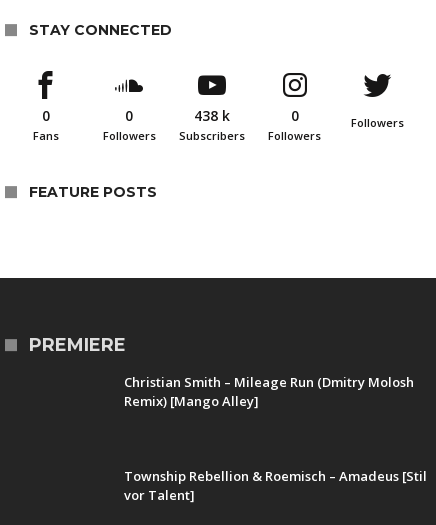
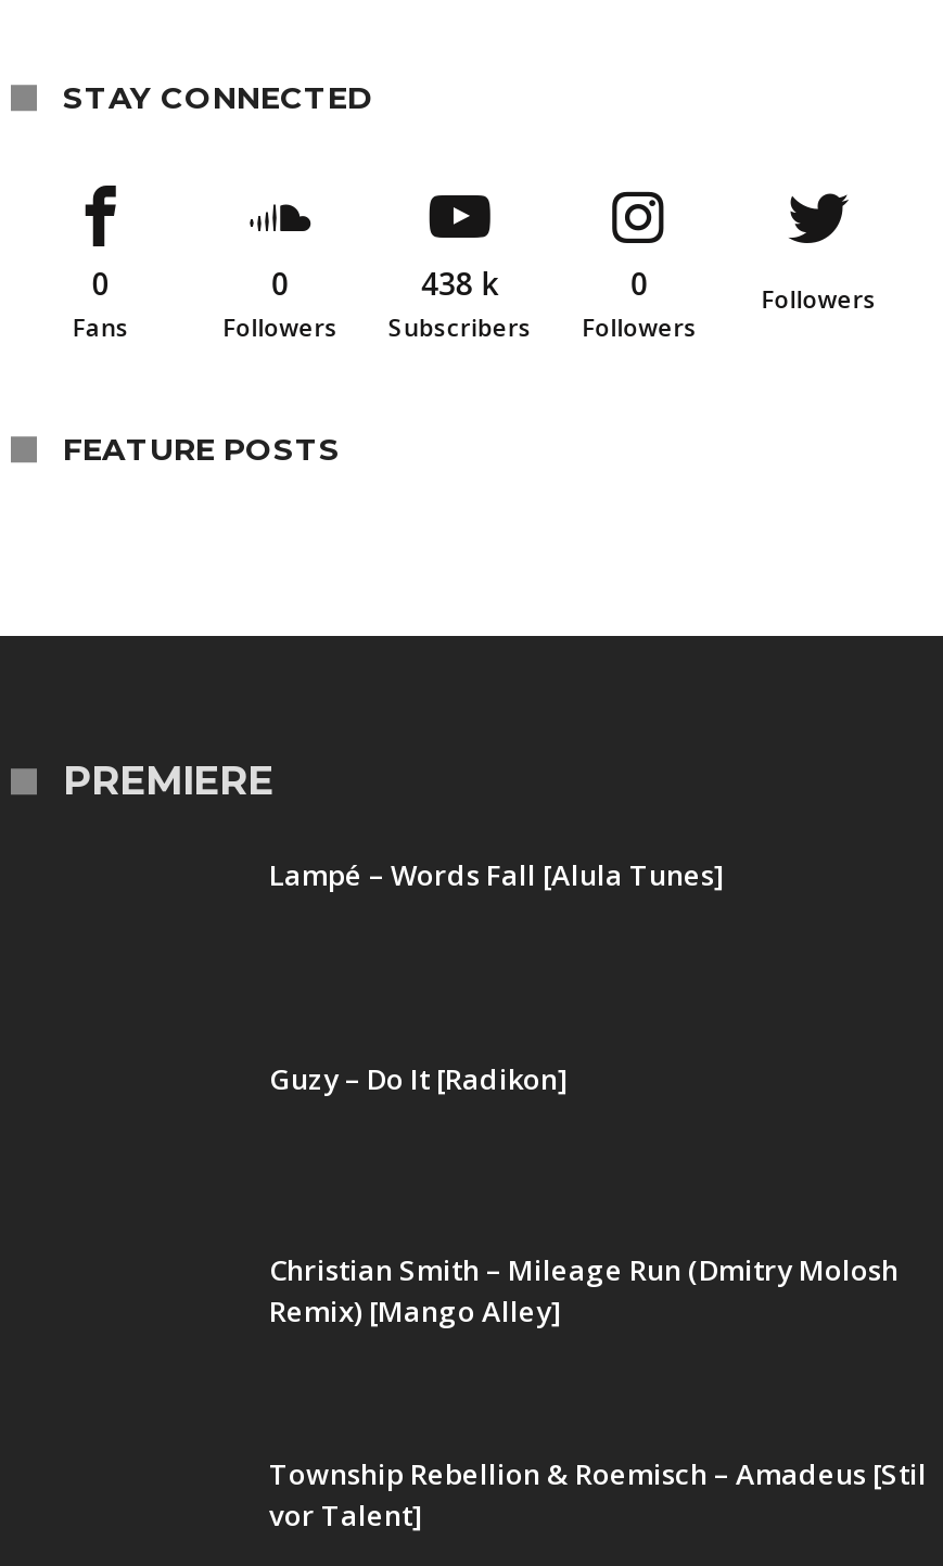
+ Lampé – Words Fall [Alula Tunes]

+ Guzy – Do It [Radikon]
